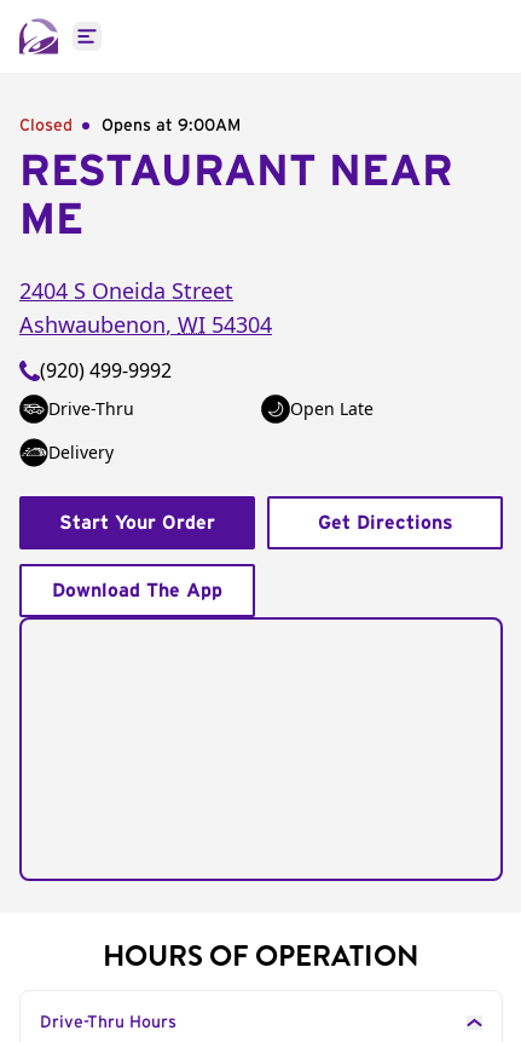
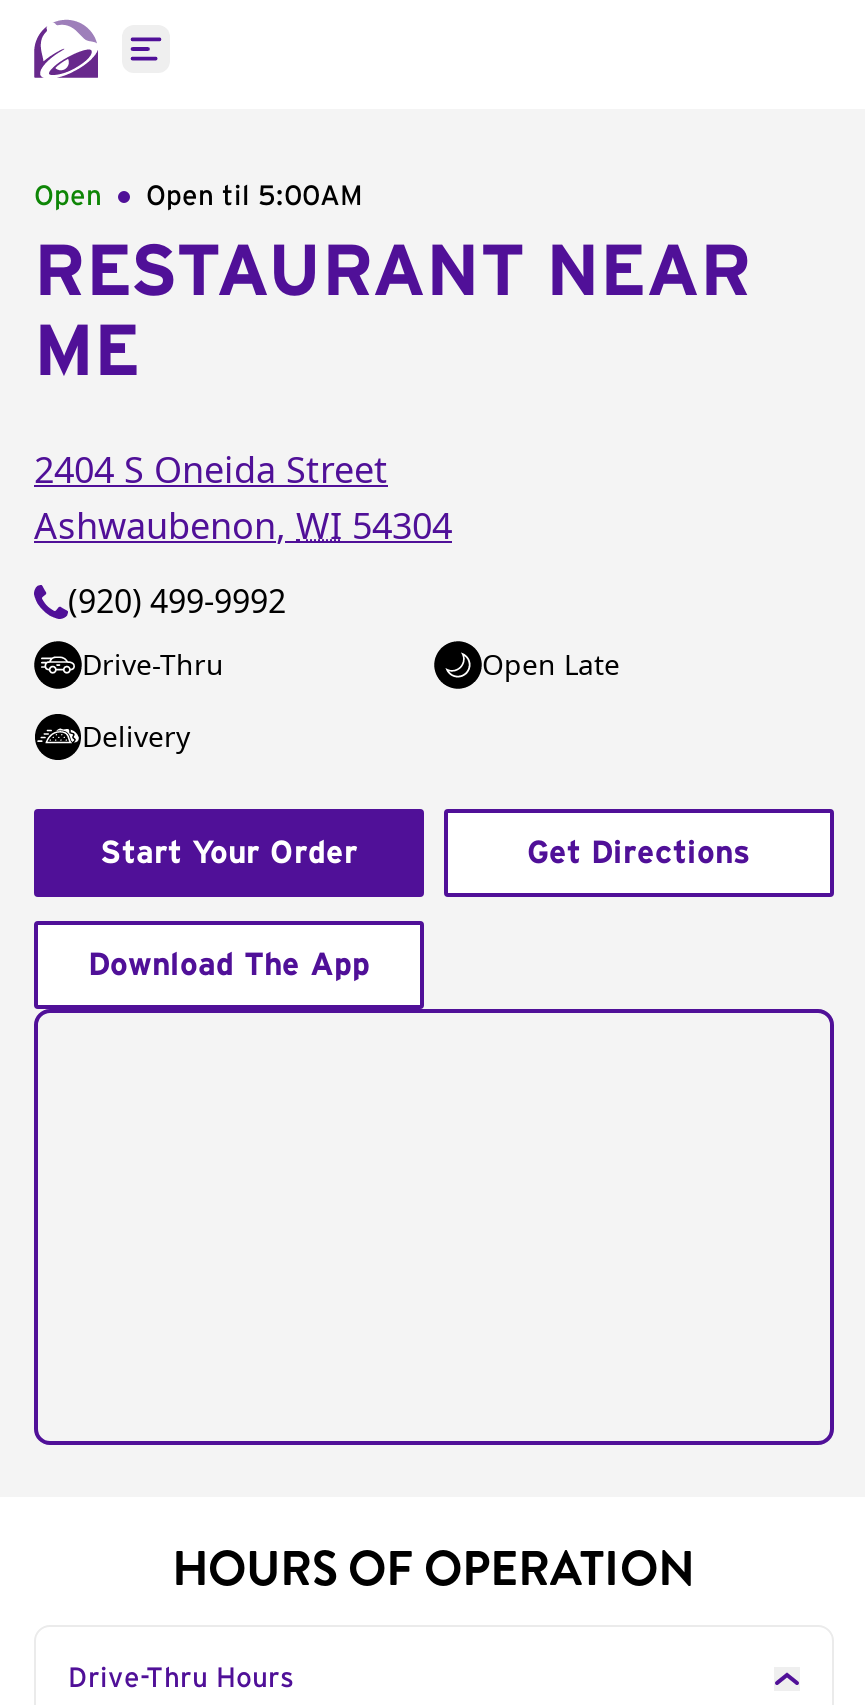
- Closed
- Opens at 9:00AM
+ Open
+ Open til 5:00AM
